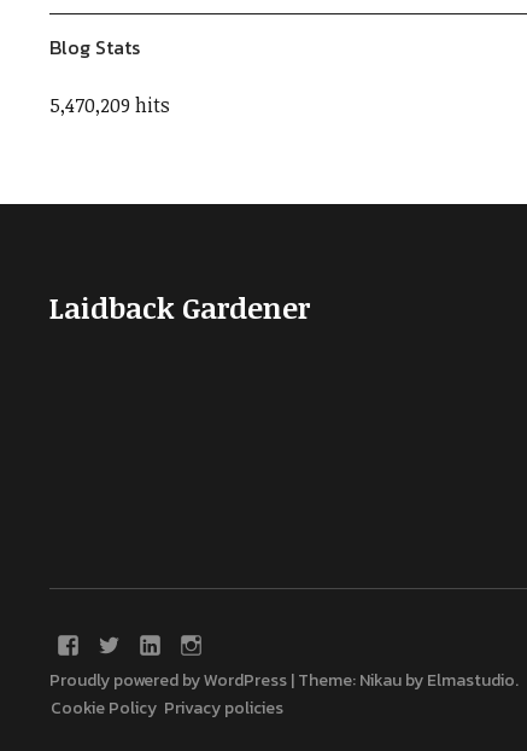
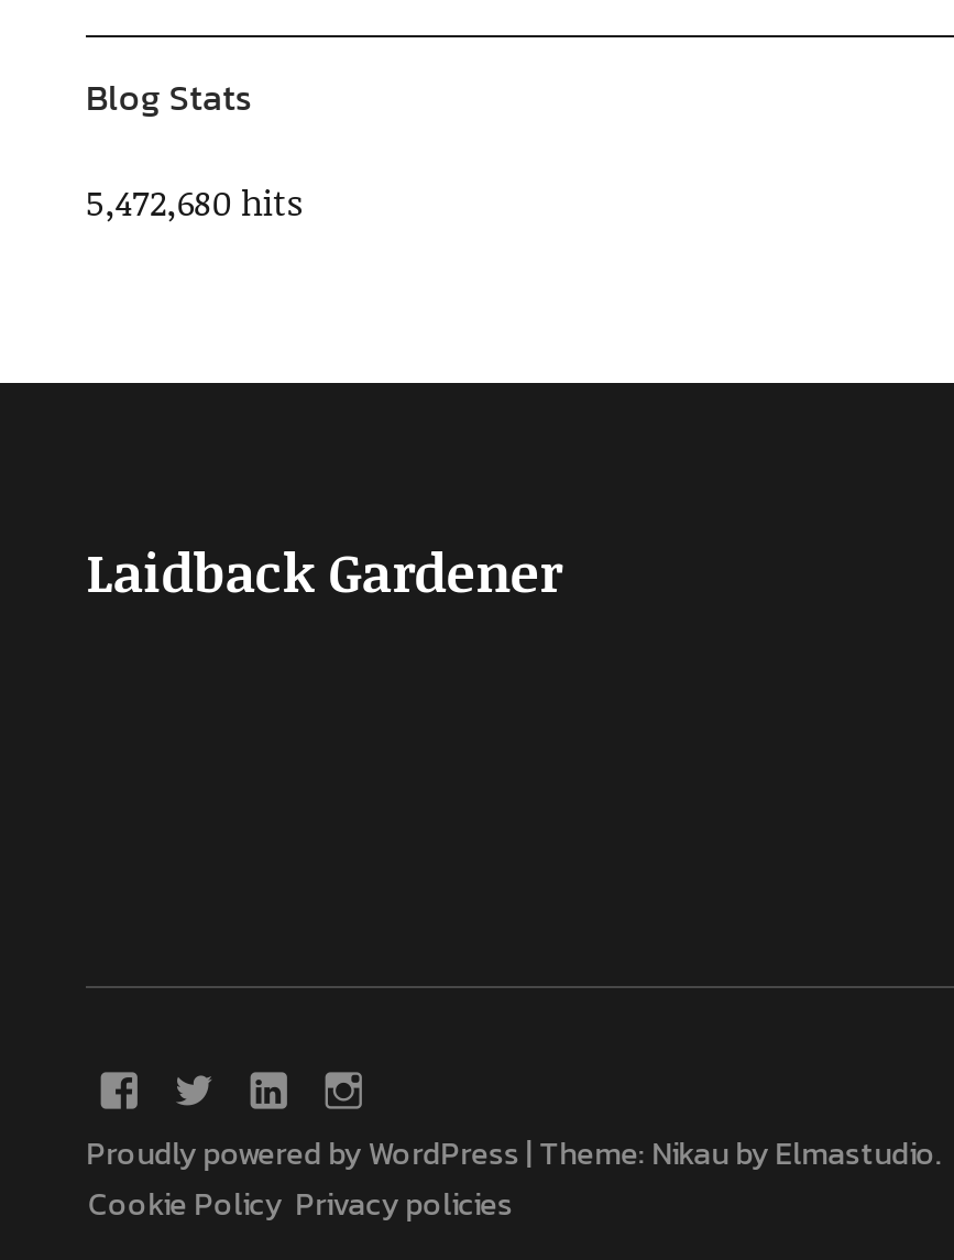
- 5,470,209 hits
+ 5,472,680 hits
